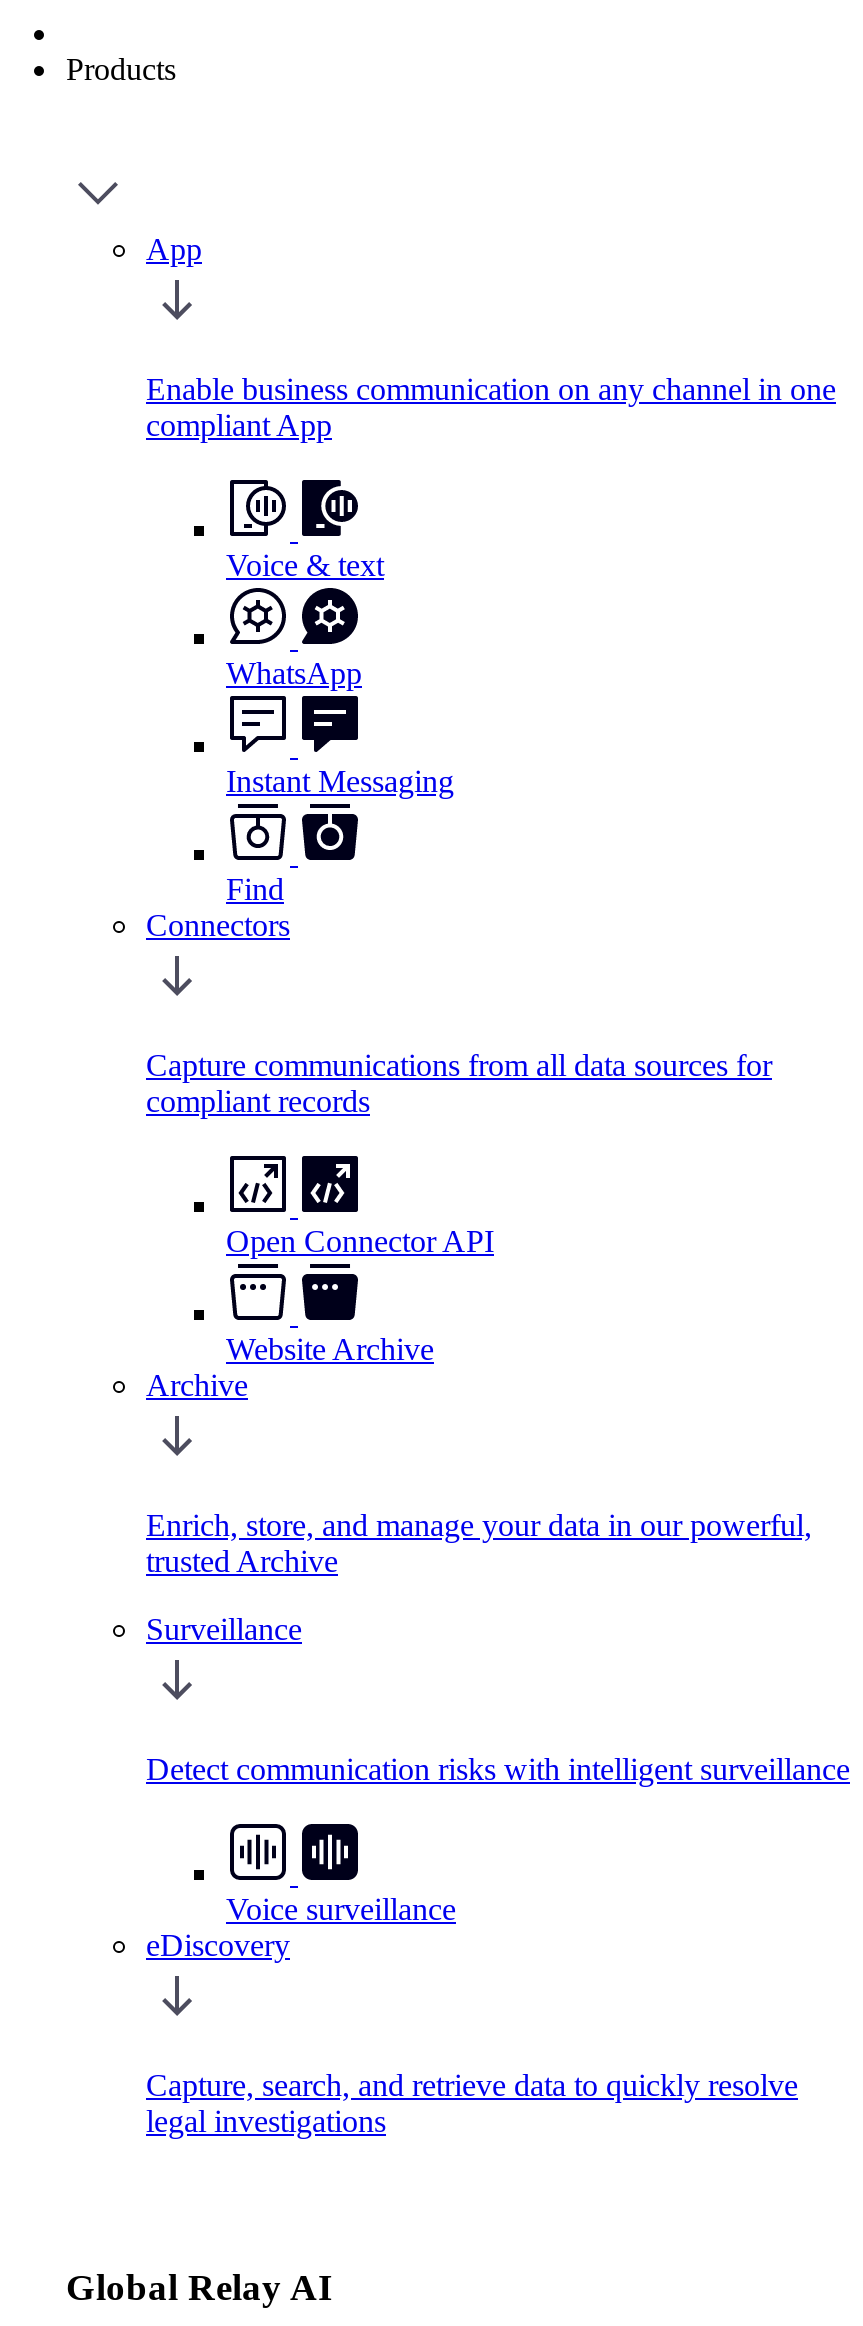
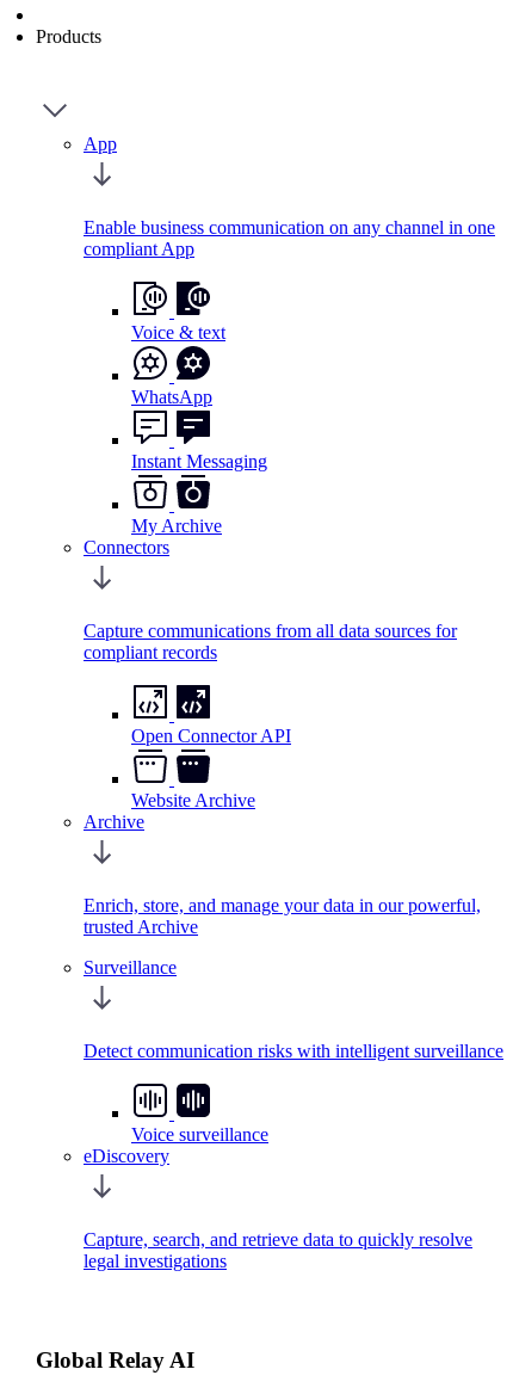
- Find
+ My Archive
